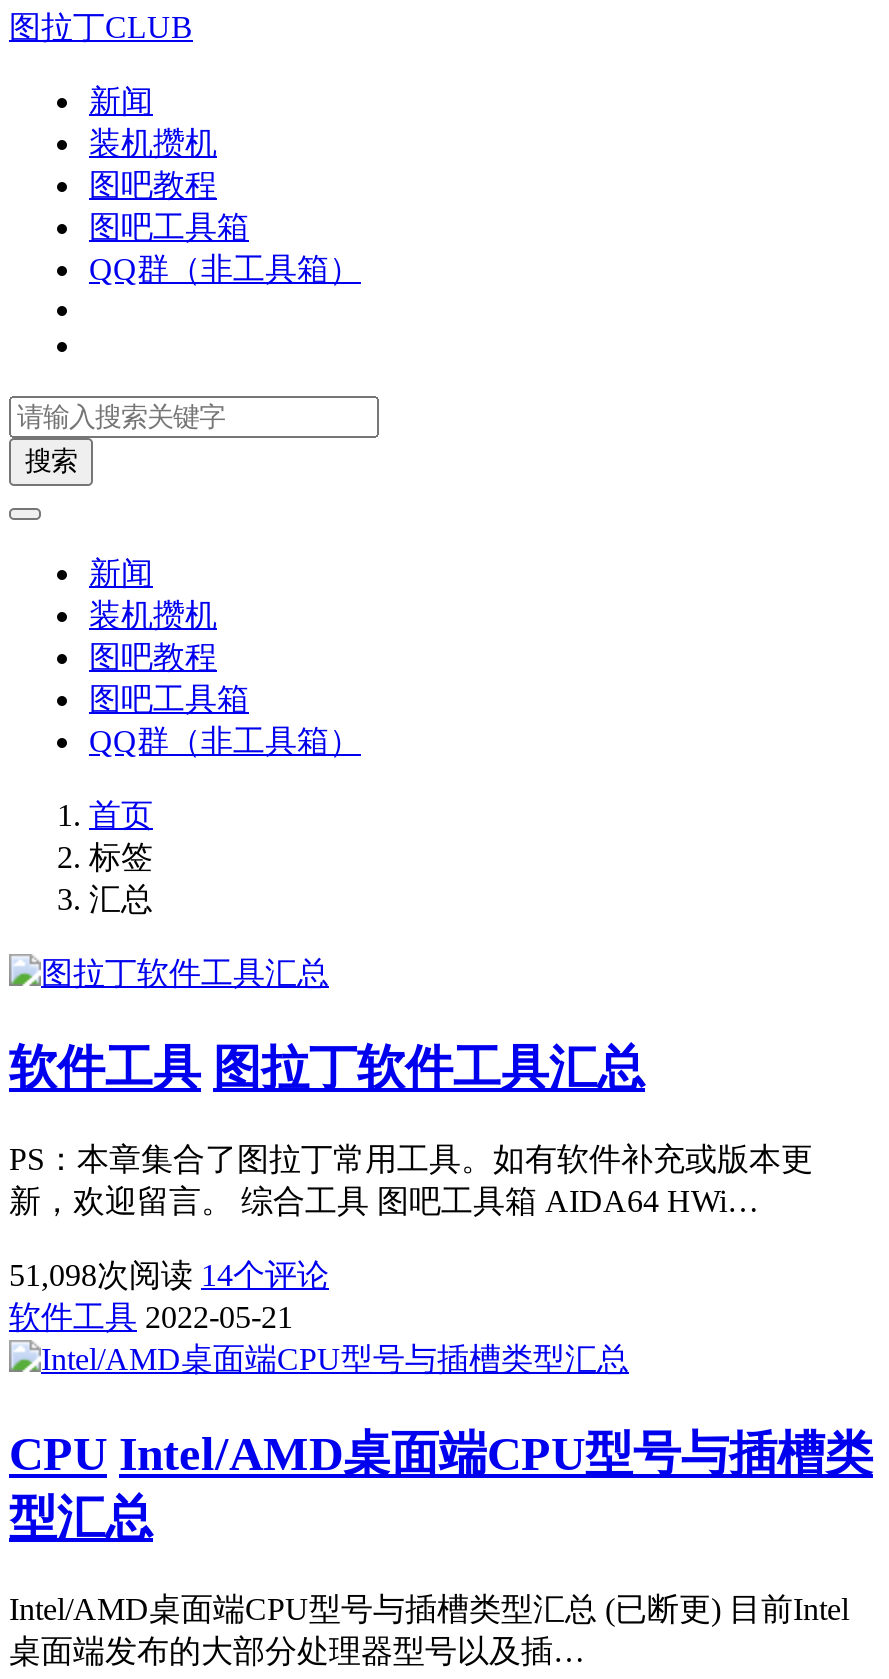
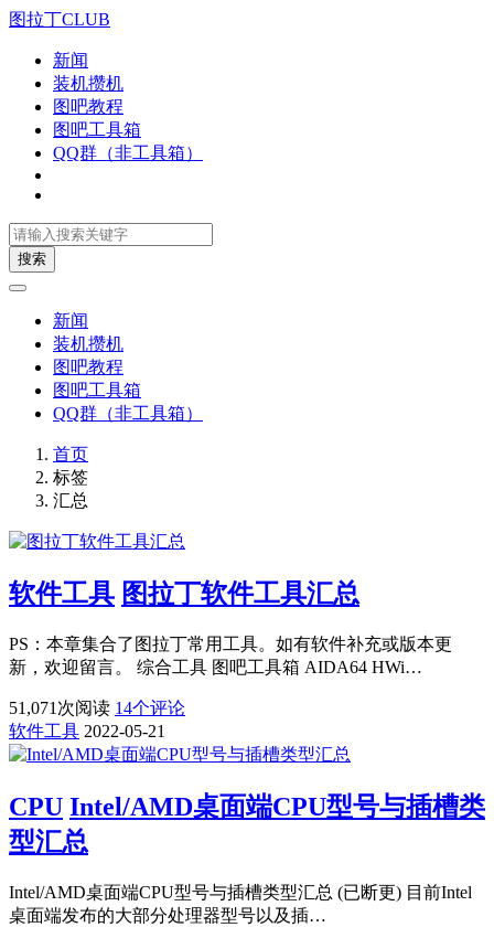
- 51,098次阅读 14个评论
+ 51,071次阅读 14个评论
